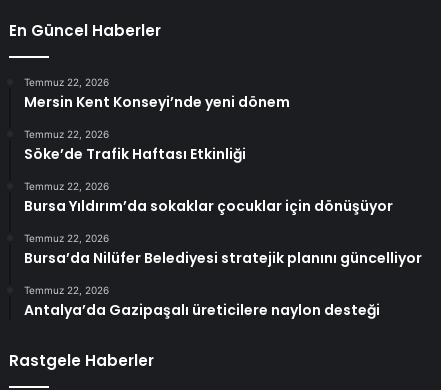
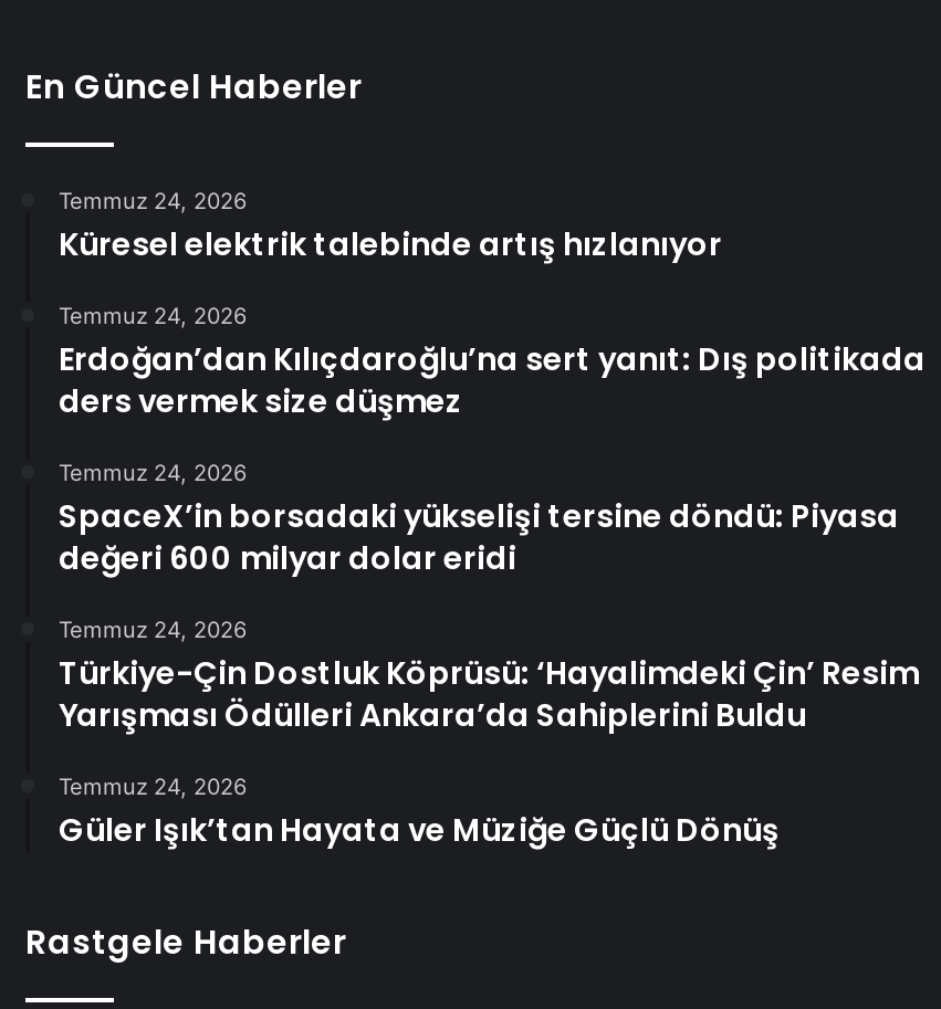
- Temmuz 22, 2026
- Mersin Kent Konseyi’nde yeni dönem
+ Temmuz 24, 2026
+ Küresel elektrik talebinde artış hızlanıyor

- Temmuz 22, 2026
- Söke’de Trafik Haftası Etkinliği
+ Temmuz 24, 2026
+ Erdoğan’dan Kılıçdaroğlu’na sert yanıt: Dış politikada
+ ders vermek size düşmez

- Temmuz 22, 2026
- Bursa Yıldırım’da sokaklar çocuklar için dönüşüyor
+ Temmuz 24, 2026
+ SpaceX’in borsadaki yükselişi tersine döndü: Piyasa
+ değeri 600 milyar dolar eridi

- Temmuz 22, 2026
- Bursa’da Nilüfer Belediyesi stratejik planını güncelliyor
+ Temmuz 24, 2026
+ Türkiye-Çin Dostluk Köprüsü: ‘Hayalimdeki Çin’ Resim
+ Yarışması Ödülleri Ankara’da Sahiplerini Buldu

- Temmuz 22, 2026
- Antalya’da Gazipaşalı üreticilere naylon desteği
+ Temmuz 24, 2026
+ Güler Işık’tan Hayata ve Müziğe Güçlü Dönüş
